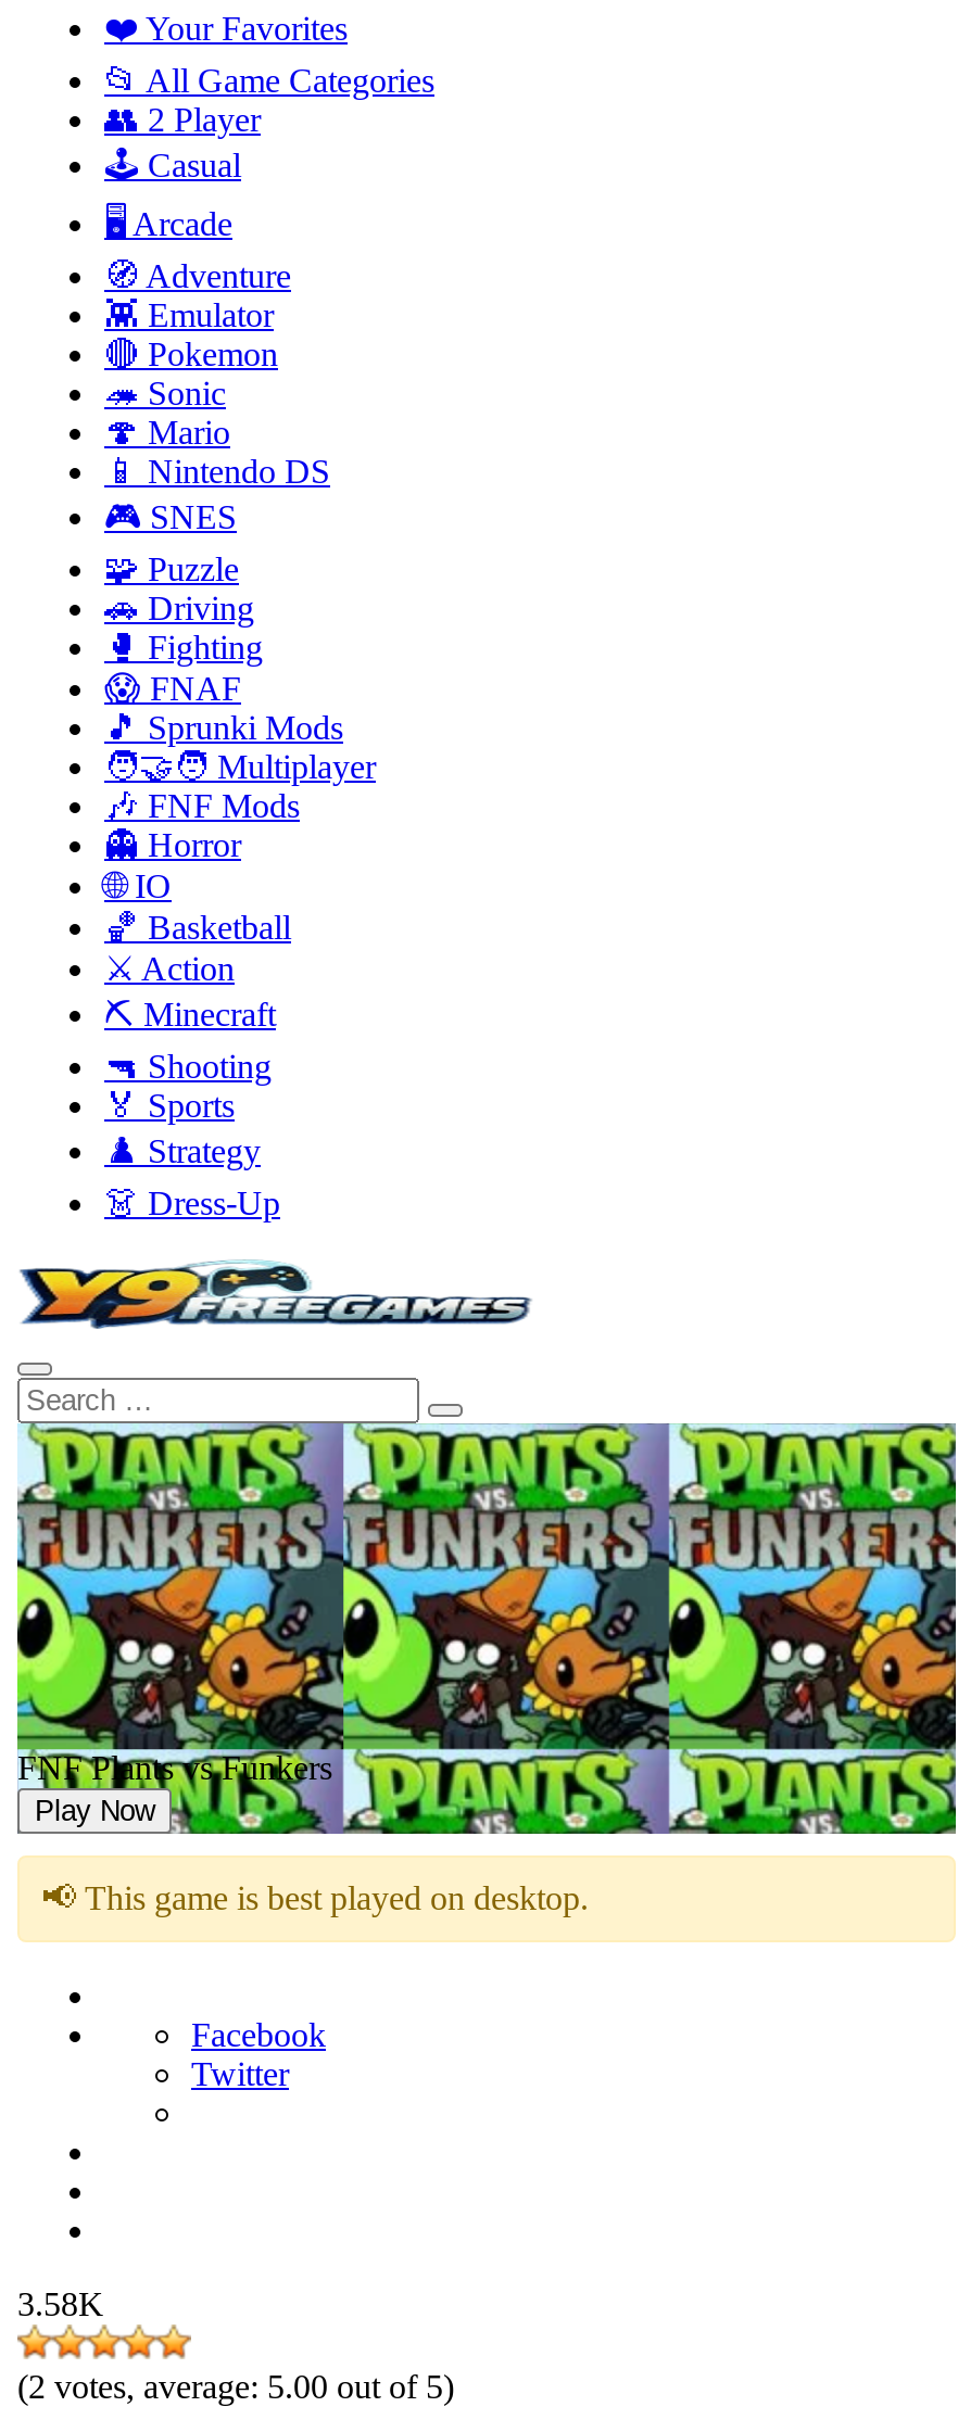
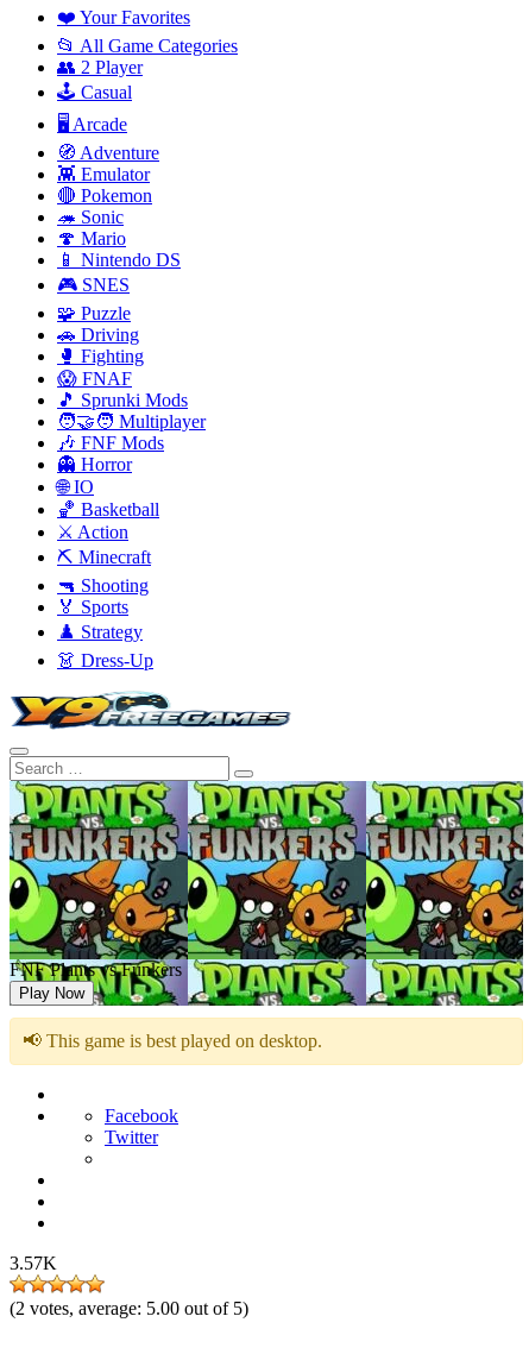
- 3.58K
+ 3.57K
